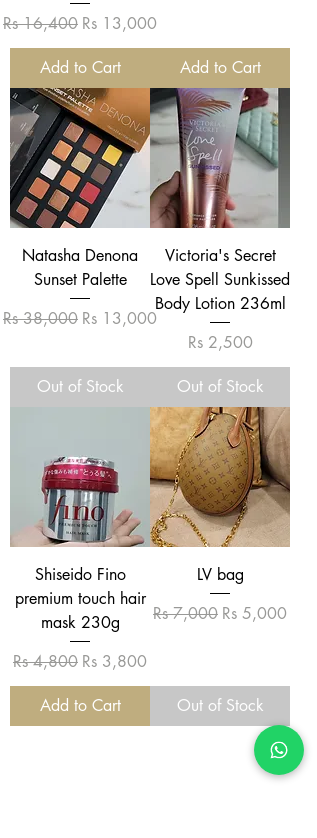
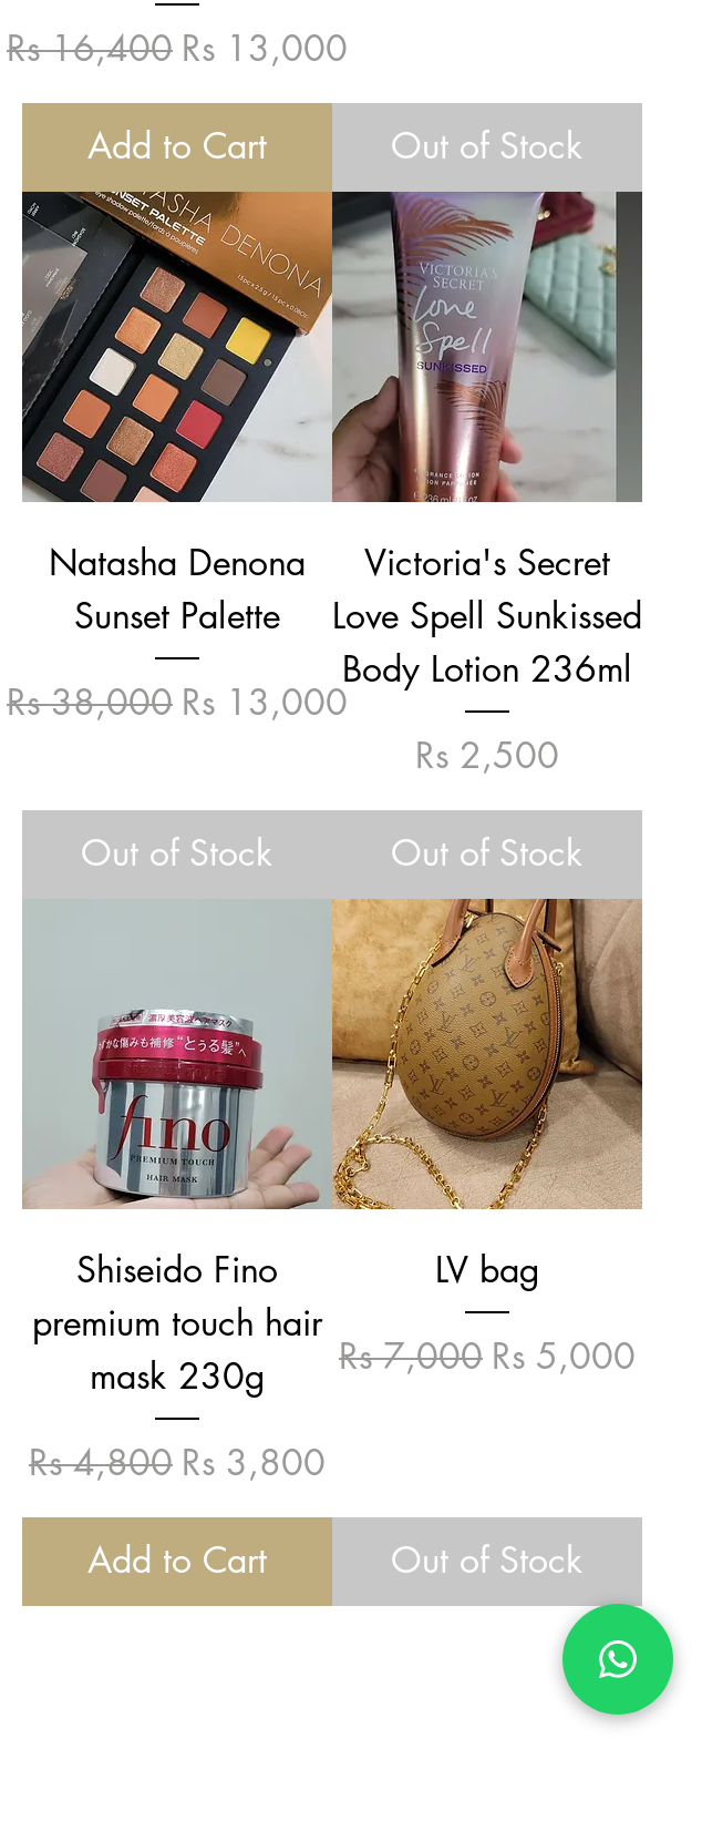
- Add to Cart
+ Out of Stock
